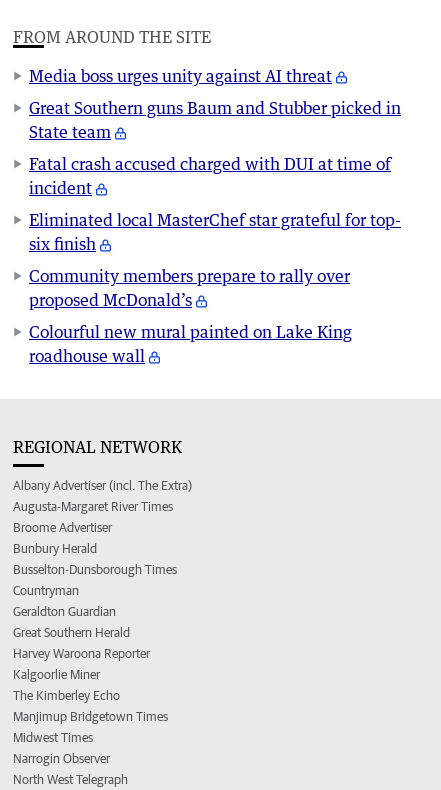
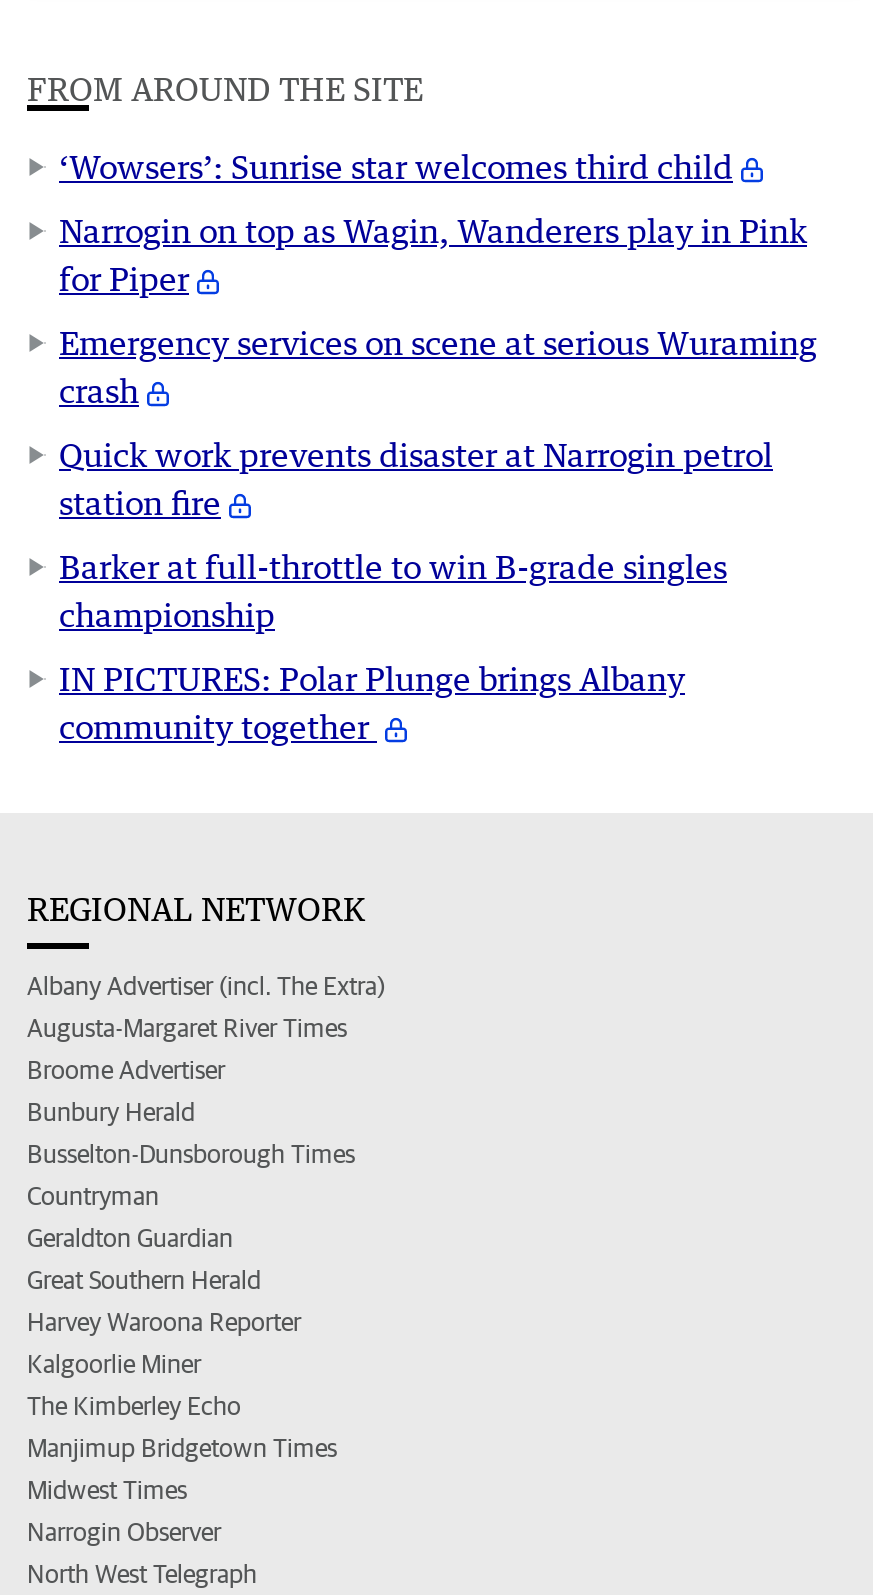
- Media boss urges unity against AI threat
+ ‘Wowsers’: Sunrise star welcomes third child

- Great Southern guns Baum and Stubber picked in
- State team
+ Narrogin on top as Wagin, Wanderers play in Pink
+ for Piper

- Fatal crash accused charged with DUI at time of
- incident
+ Emergency services on scene at serious Wuraming
+ crash

- Eliminated local MasterChef star grateful for top-
- six finish
+ Quick work prevents disaster at Narrogin petrol
+ station fire

- Community members prepare to rally over
- proposed McDonald’s
+ Barker at full-throttle to win B-grade singles
+ championship

- Colourful new mural painted on Lake King
- roadhouse wall
+ IN PICTURES: Polar Plunge brings Albany
+ community together
